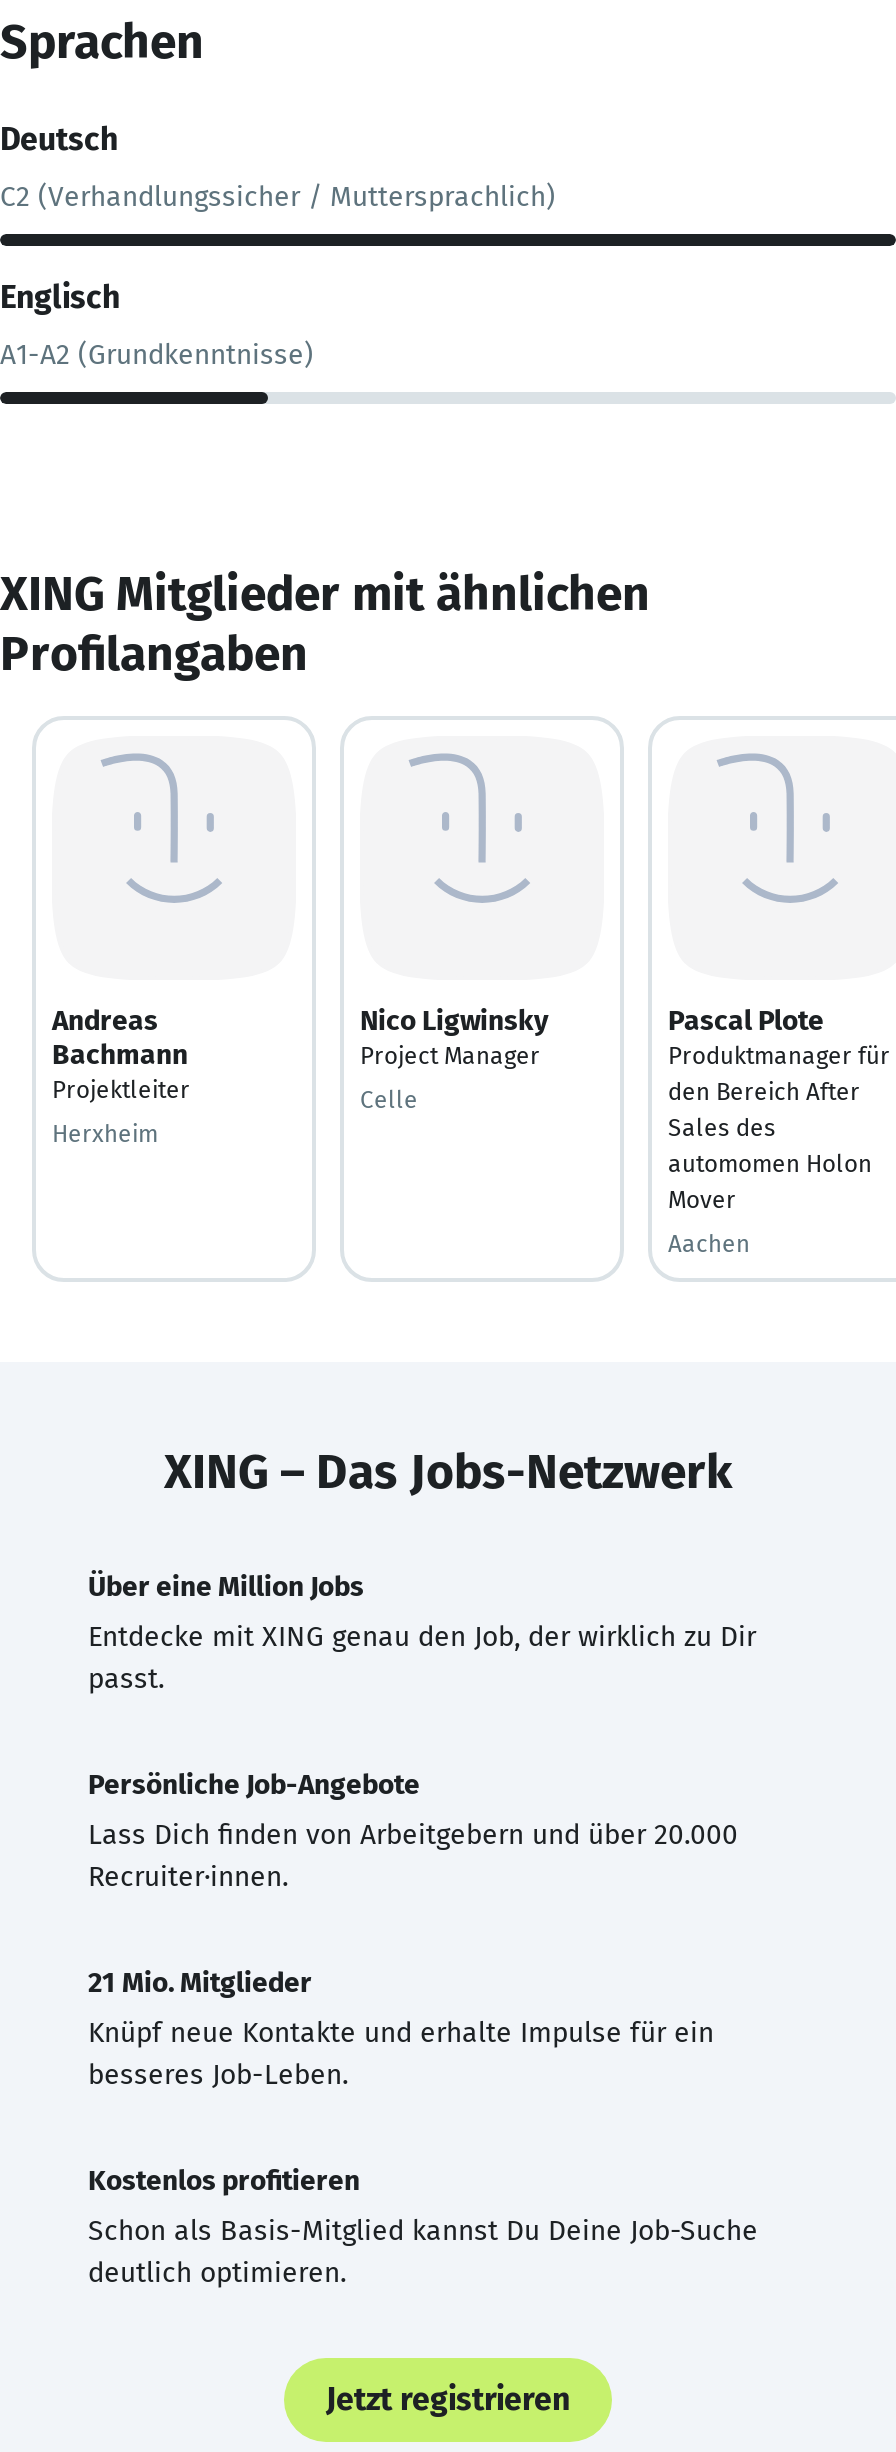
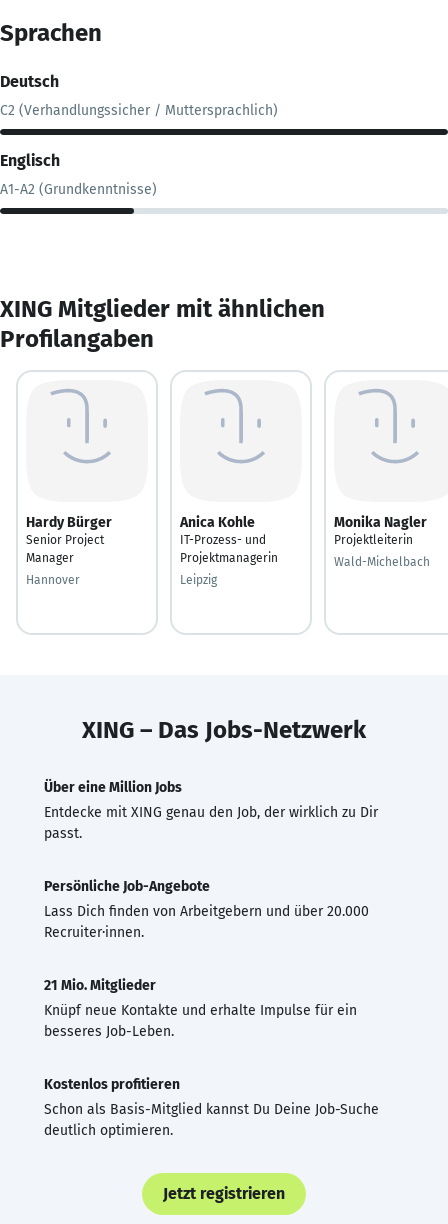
- Andreas
- Bachmann
- Projektleiter
+ Hardy Bürger
+ Senior Project
+ Manager

- Nico Ligwinsky
- Project Manager
+ Anica Kohle
+ IT-Prozess- und
+ Projektmanagerin

- Pascal Plote
- Produktmanager für
- den Bereich After
- Sales des
- automomen Holon
- Mover
+ Monika Nagler
+ Projektleiterin

- Celle
+ Leipzig

- Herxheim
+ Hannover

- Aachen
+ Wald-Michelbach
